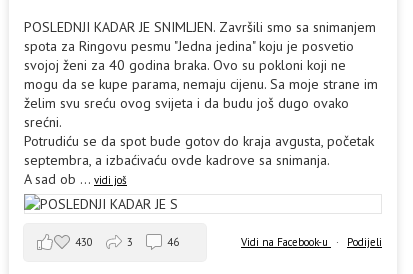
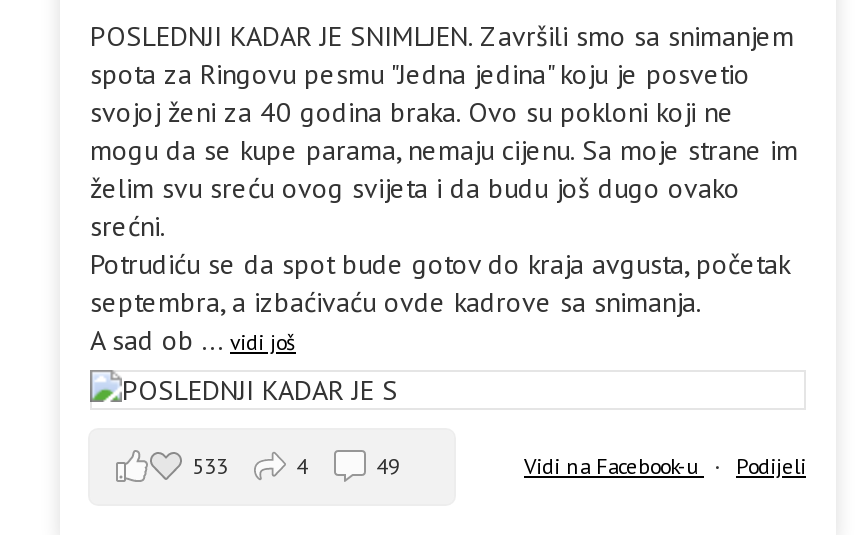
- 430
+ 533

- 3
+ 4

- 46
+ 49
